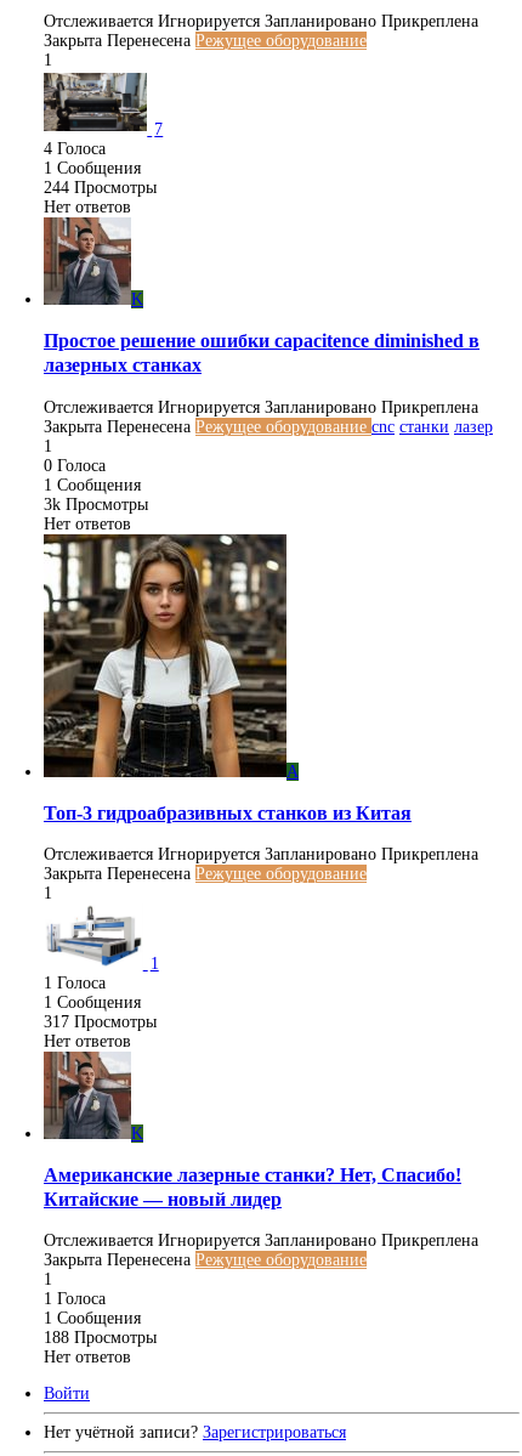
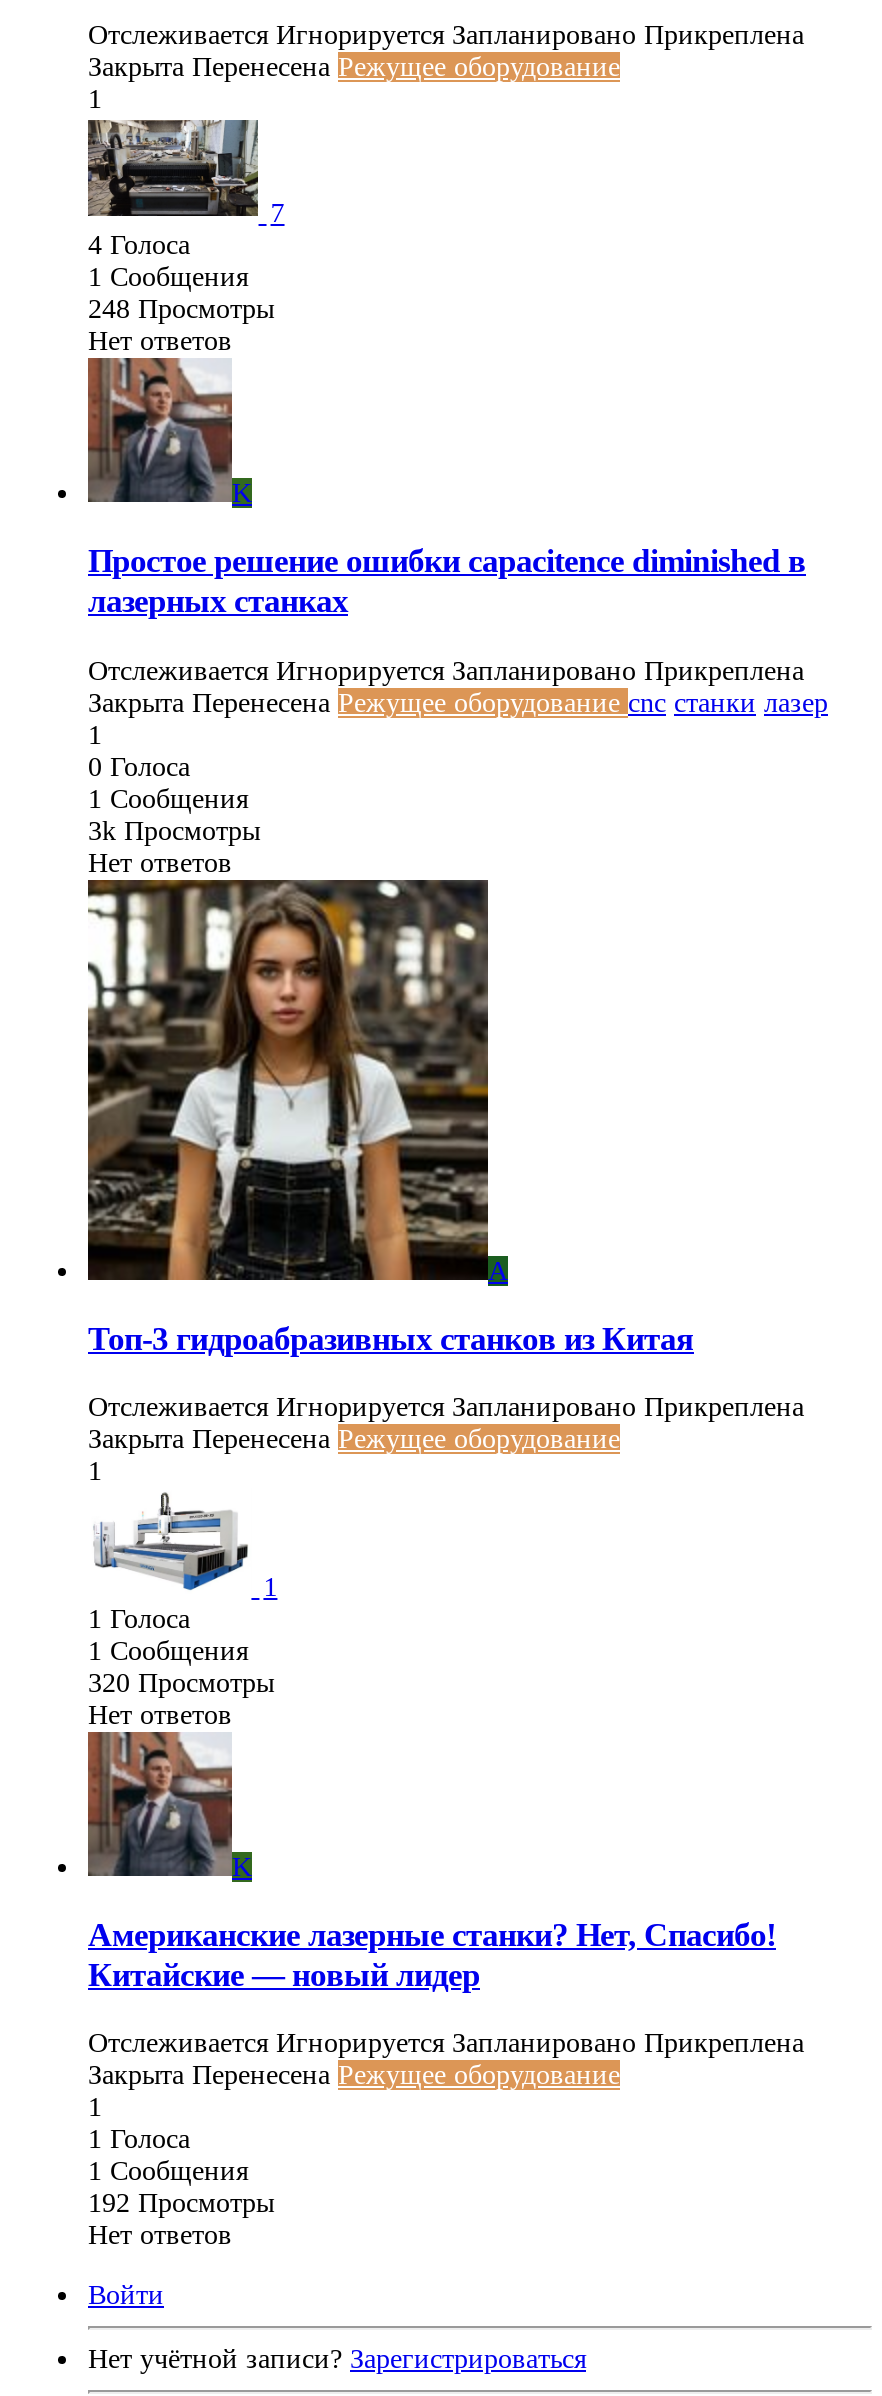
- 244 Просмотры
+ 248 Просмотры

- 317 Просмотры
+ 320 Просмотры

- 188 Просмотры
+ 192 Просмотры
